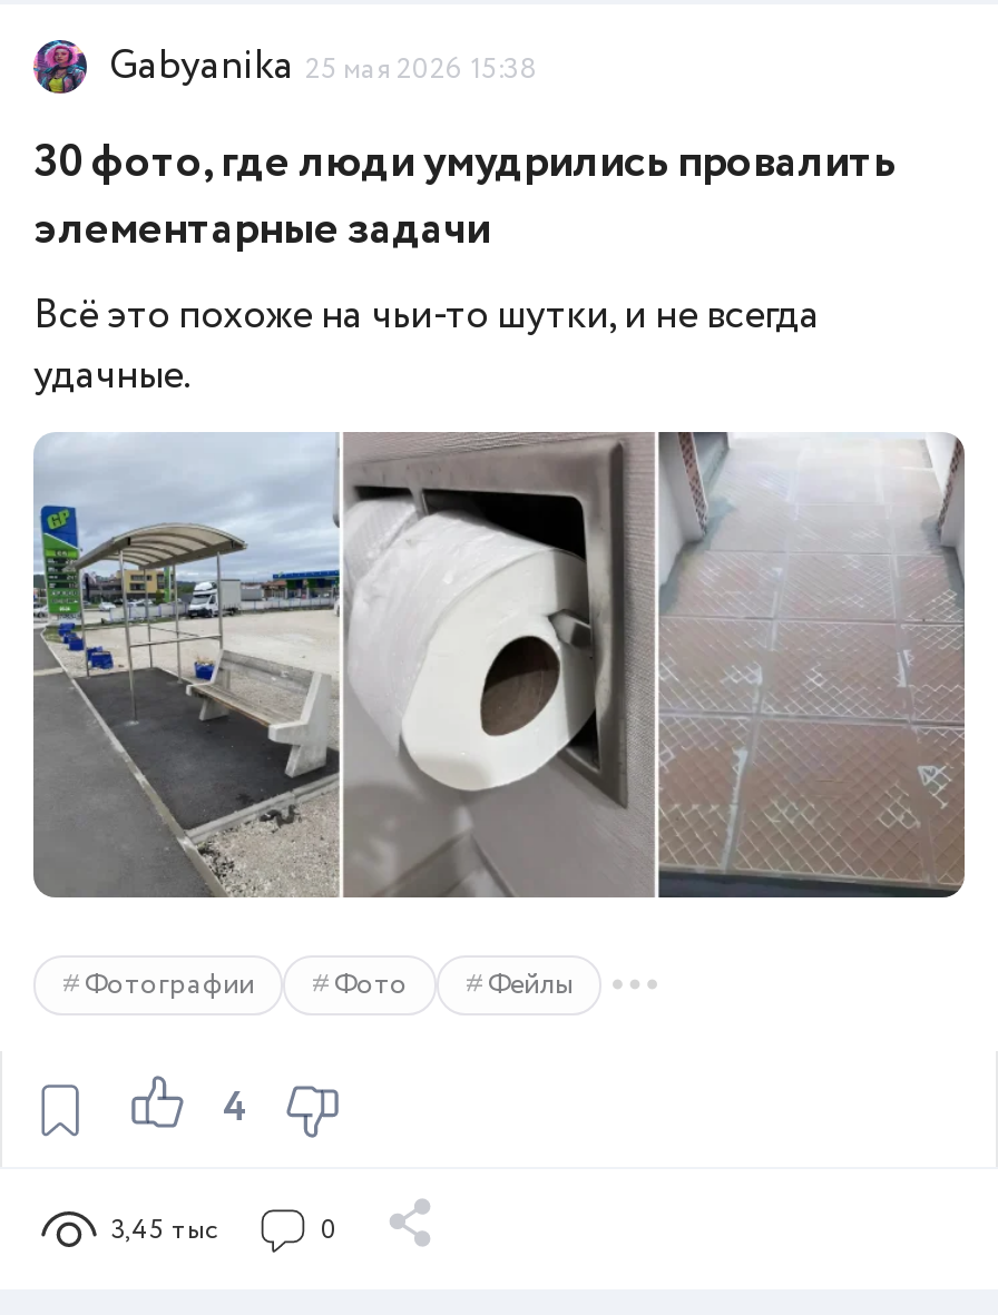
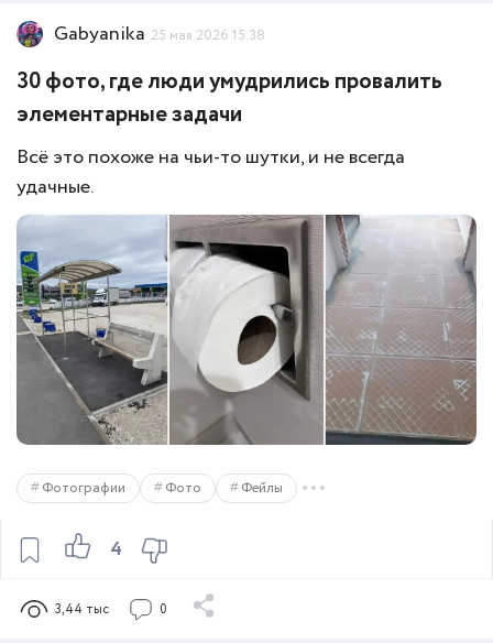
- 3,45 тыс
+ 3,44 тыс
